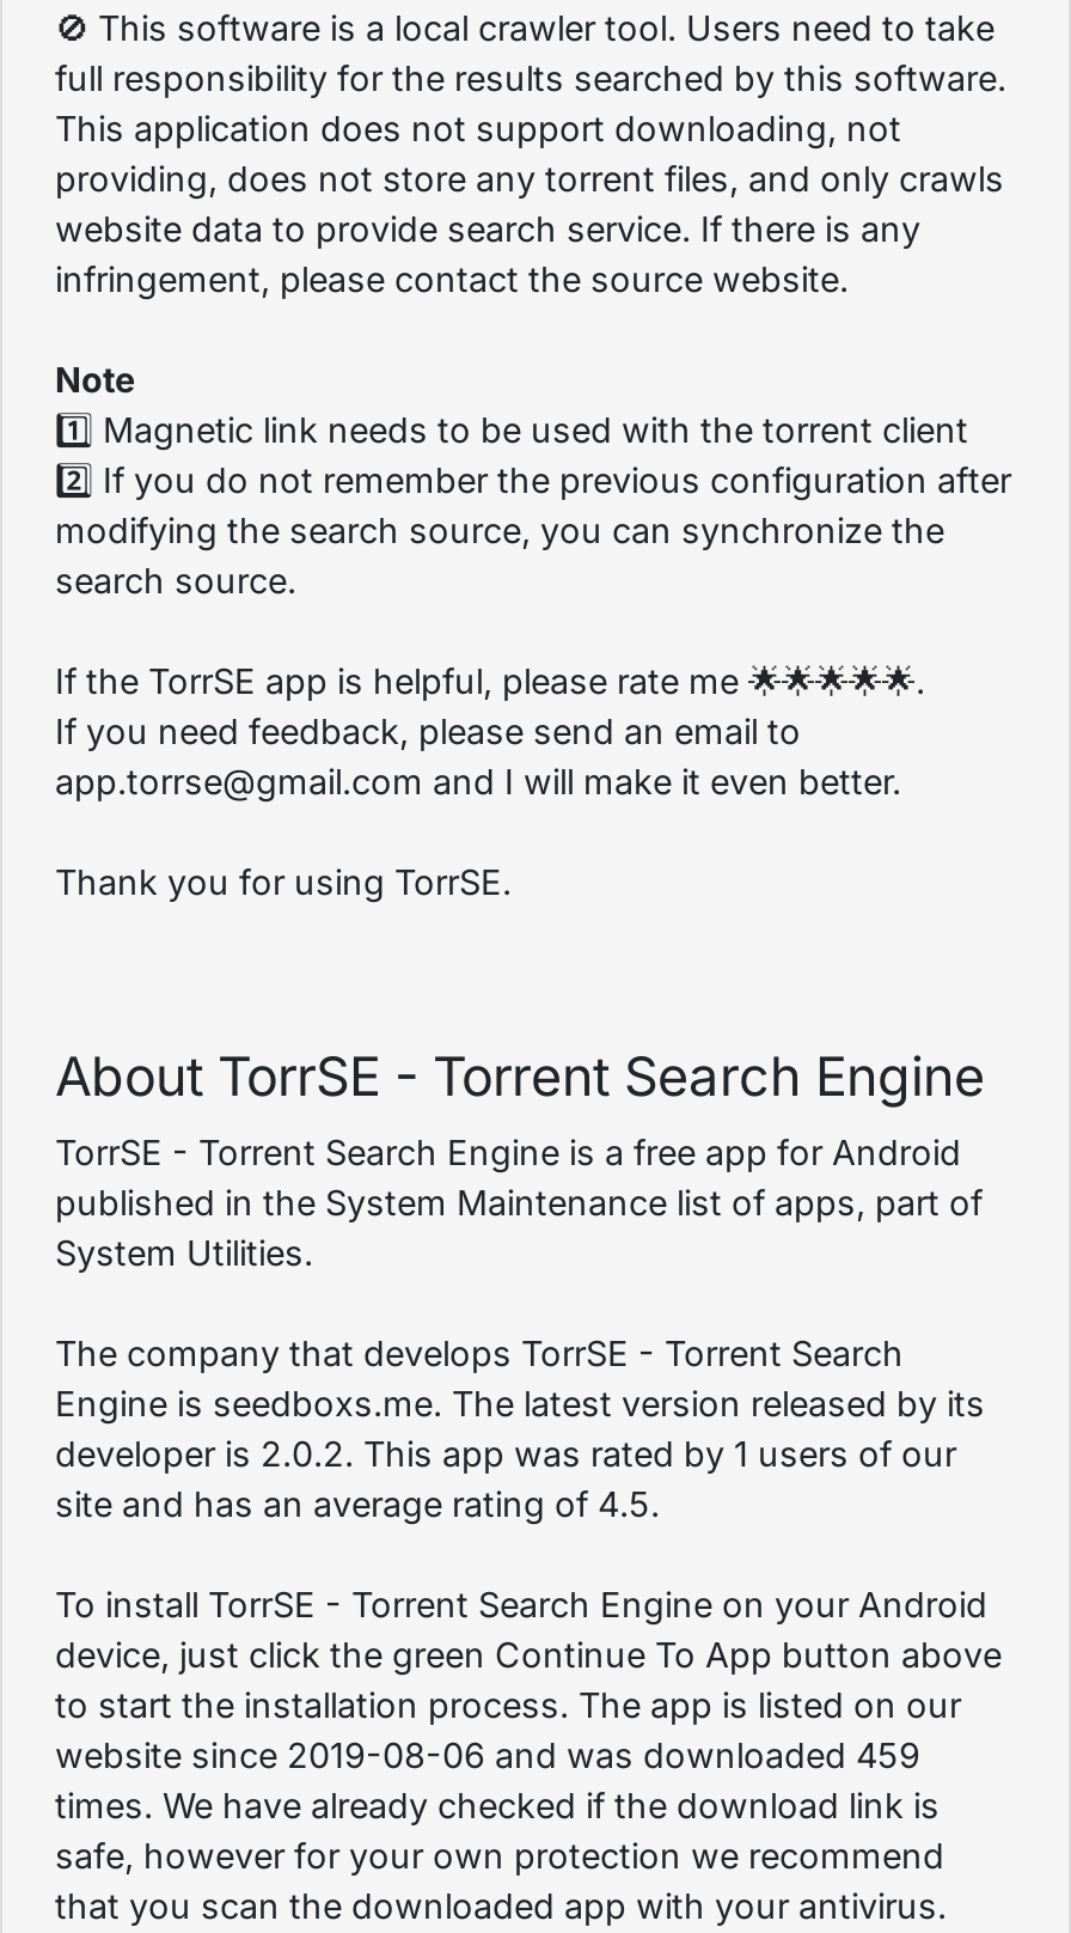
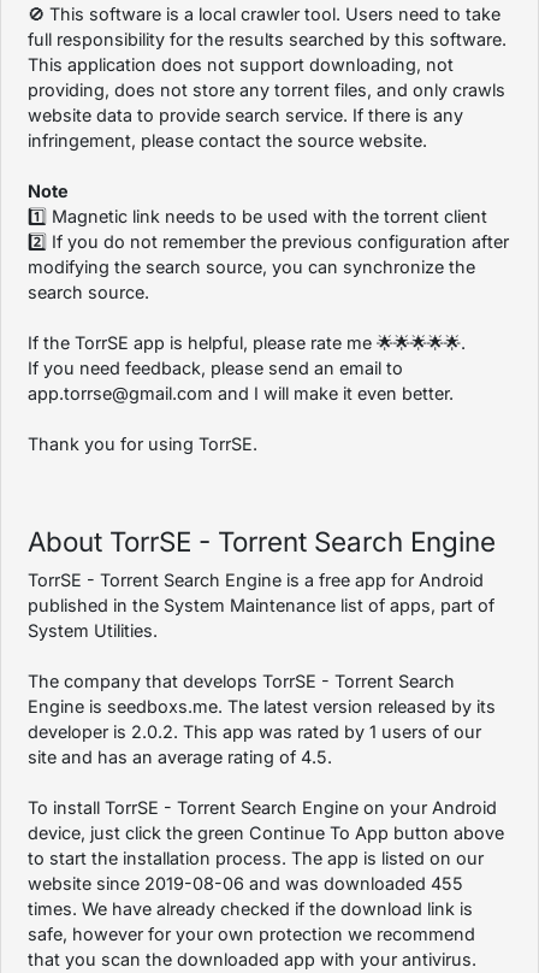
- website since 2019-08-06 and was downloaded 459
+ website since 2019-08-06 and was downloaded 455
